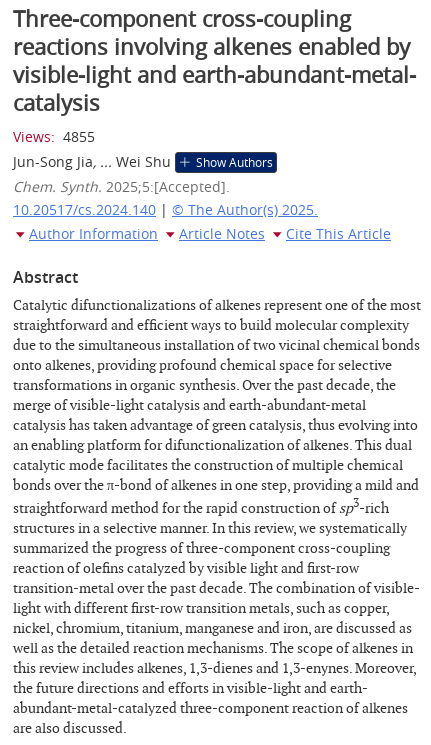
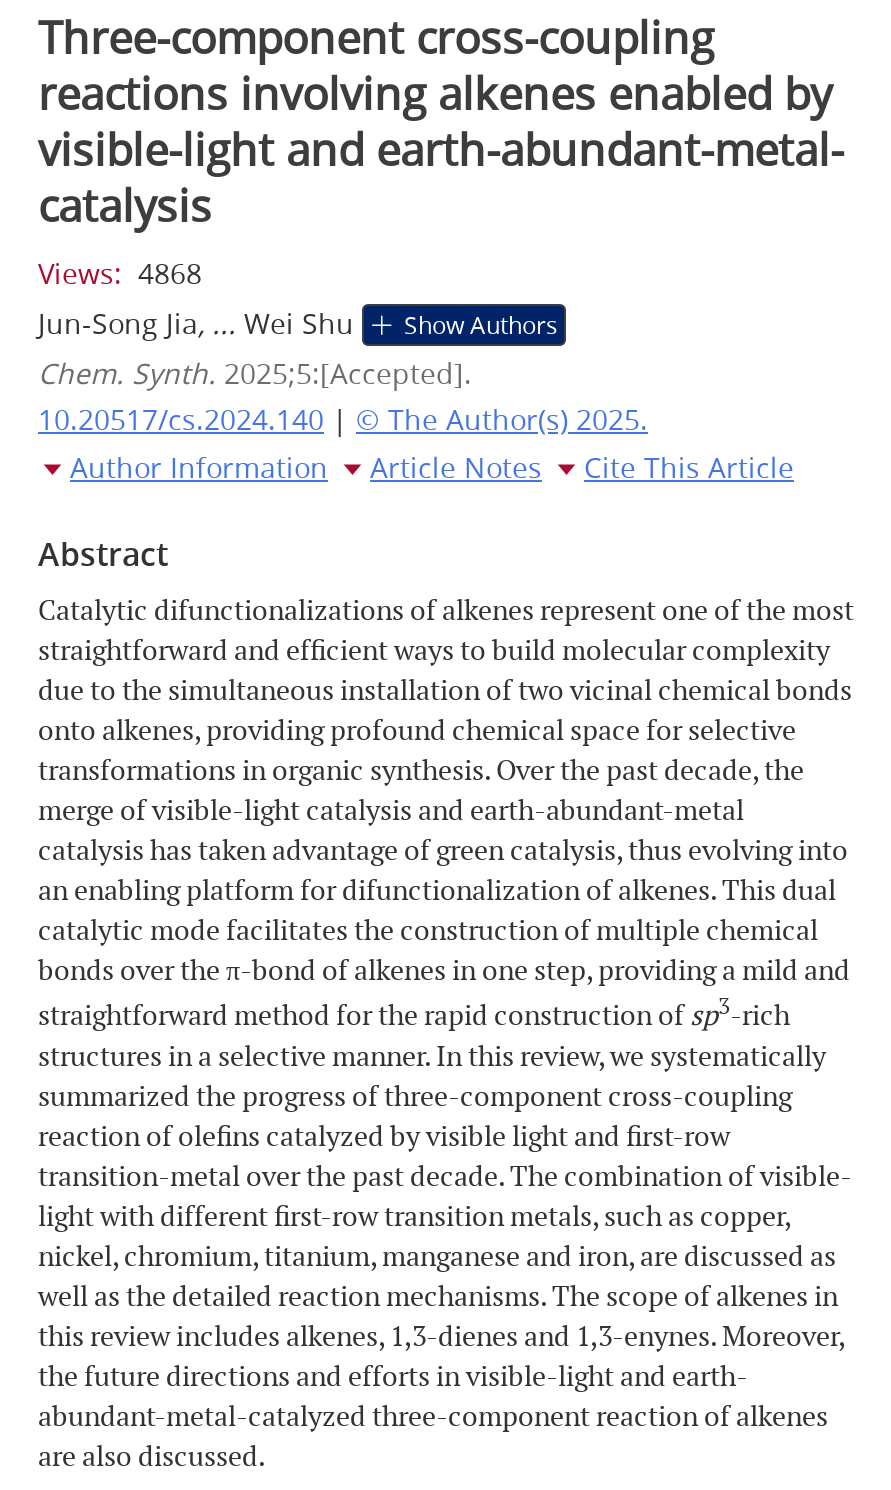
- Views: 4855
+ Views: 4868
